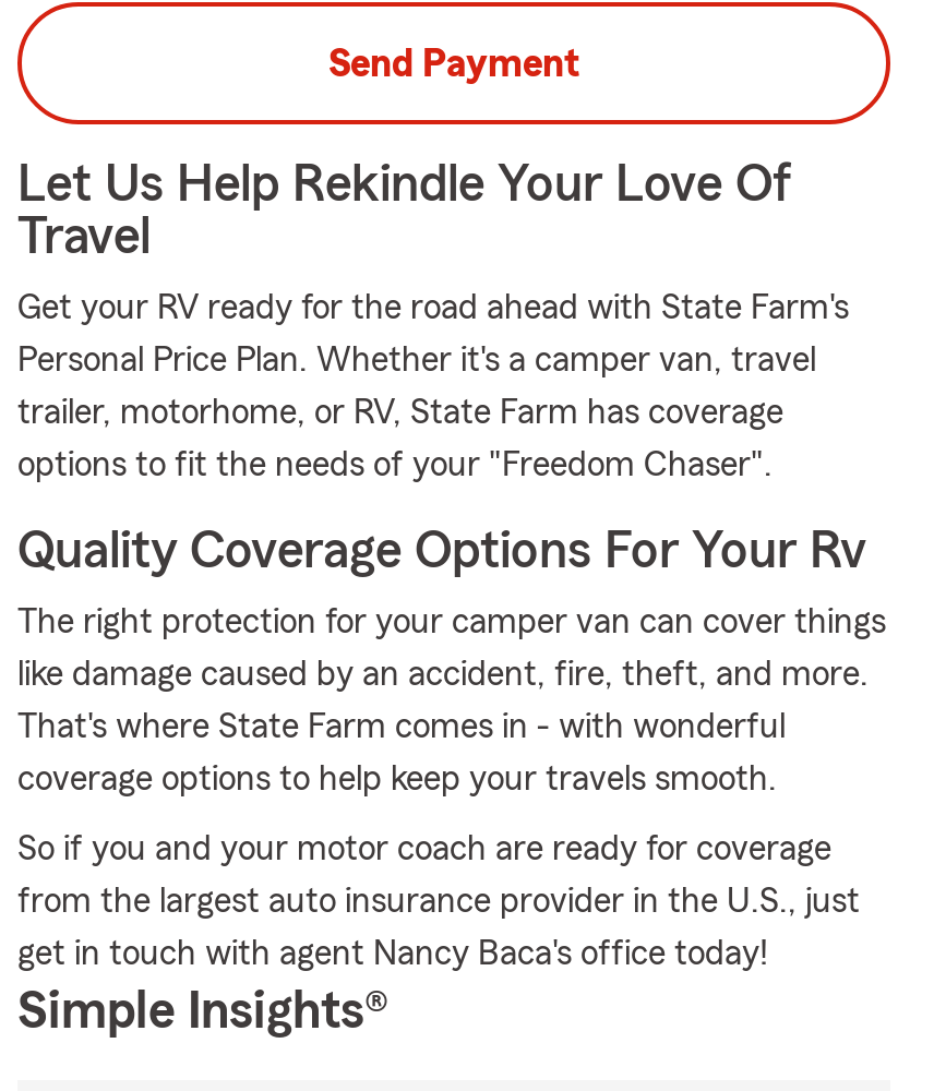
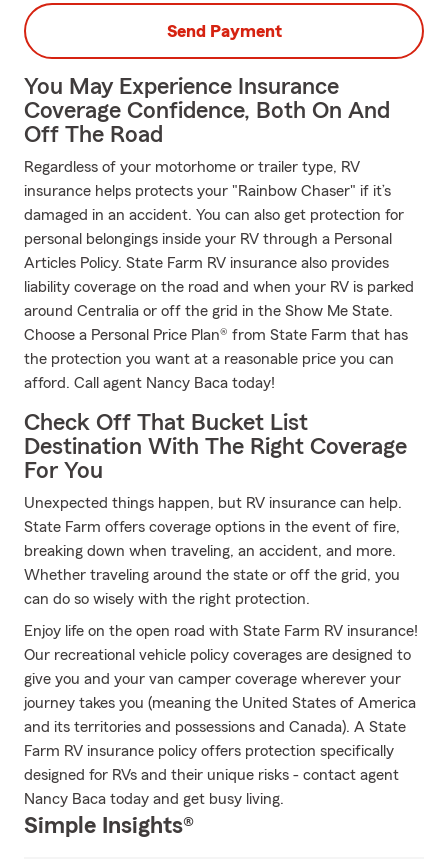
- Let Us Help Rekindle Your Love Of
- Travel
- Get your RV ready for the road ahead with State Farm's
- Personal Price Plan. Whether it's a camper van, travel
- trailer, motorhome, or RV, State Farm has coverage
- options to fit the needs of your "Freedom Chaser".
- Quality Coverage Options For Your Rv
- The right protection for your camper van can cover things
- like damage caused by an accident, fire, theft, and more.
- That's where State Farm comes in - with wonderful
- coverage options to help keep your travels smooth.
- So if you and your motor coach are ready for coverage
- from the largest auto insurance provider in the U.S., just
- get in touch with agent Nancy Baca's office today!
+ You May Experience Insurance
+ Coverage Confidence, Both On And
+ Off The Road
+ Regardless of your motorhome or trailer type, RV
+ insurance helps protects your "Rainbow Chaser" if it’s
+ damaged in an accident. You can also get protection for
+ personal belongings inside your RV through a Personal
+ Articles Policy. State Farm RV insurance also provides
+ liability coverage on the road and when your RV is parked
+ around Centralia or off the grid in the Show Me State.
+ Choose a Personal Price Plan® from State Farm that has
+ the protection you want at a reasonable price you can
+ afford. Call agent Nancy Baca today!
+ Check Off That Bucket List
+ Destination With The Right Coverage
+ For You
+ Unexpected things happen, but RV insurance can help.
+ State Farm offers coverage options in the event of fire,
+ breaking down when traveling, an accident, and more.
+ Whether traveling around the state or off the grid, you
+ can do so wisely with the right protection.
+ Enjoy life on the open road with State Farm RV insurance!
+ Our recreational vehicle policy coverages are designed to
+ give you and your van camper coverage wherever your
+ journey takes you (meaning the United States of America
+ and its territories and possessions and Canada). A State
+ Farm RV insurance policy offers protection specifically
+ designed for RVs and their unique risks - contact agent
+ Nancy Baca today and get busy living.
